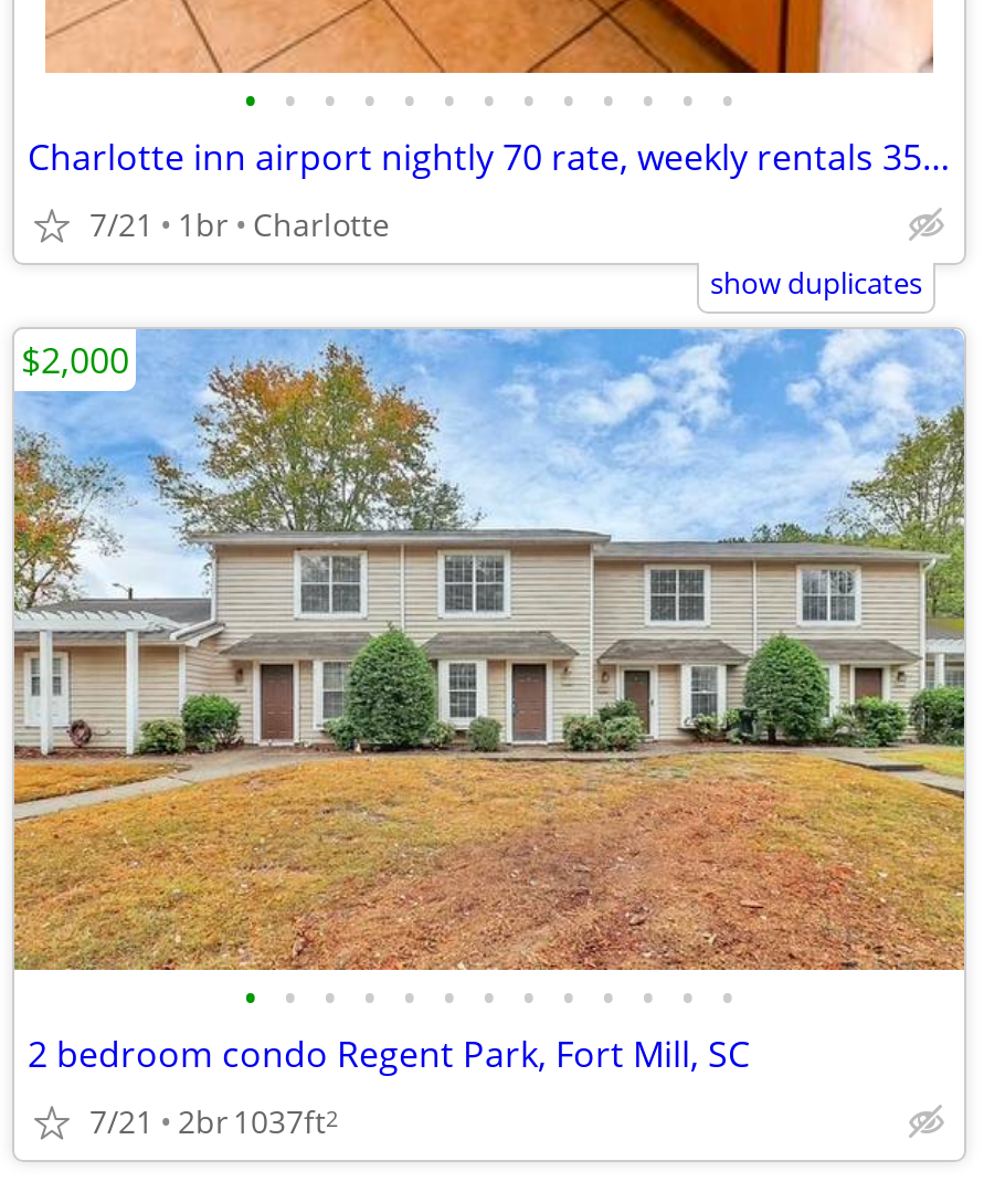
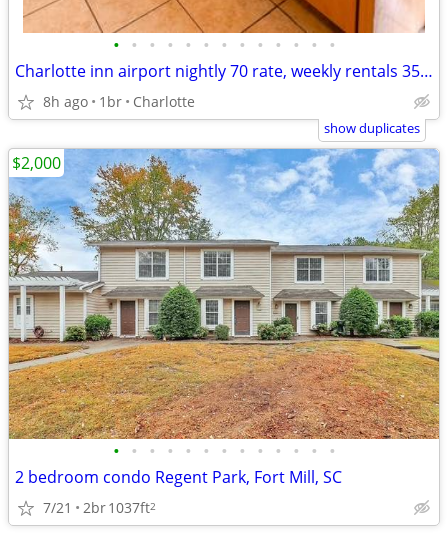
- 7/21 1br Charlotte
+ 8h ago 1br Charlotte
